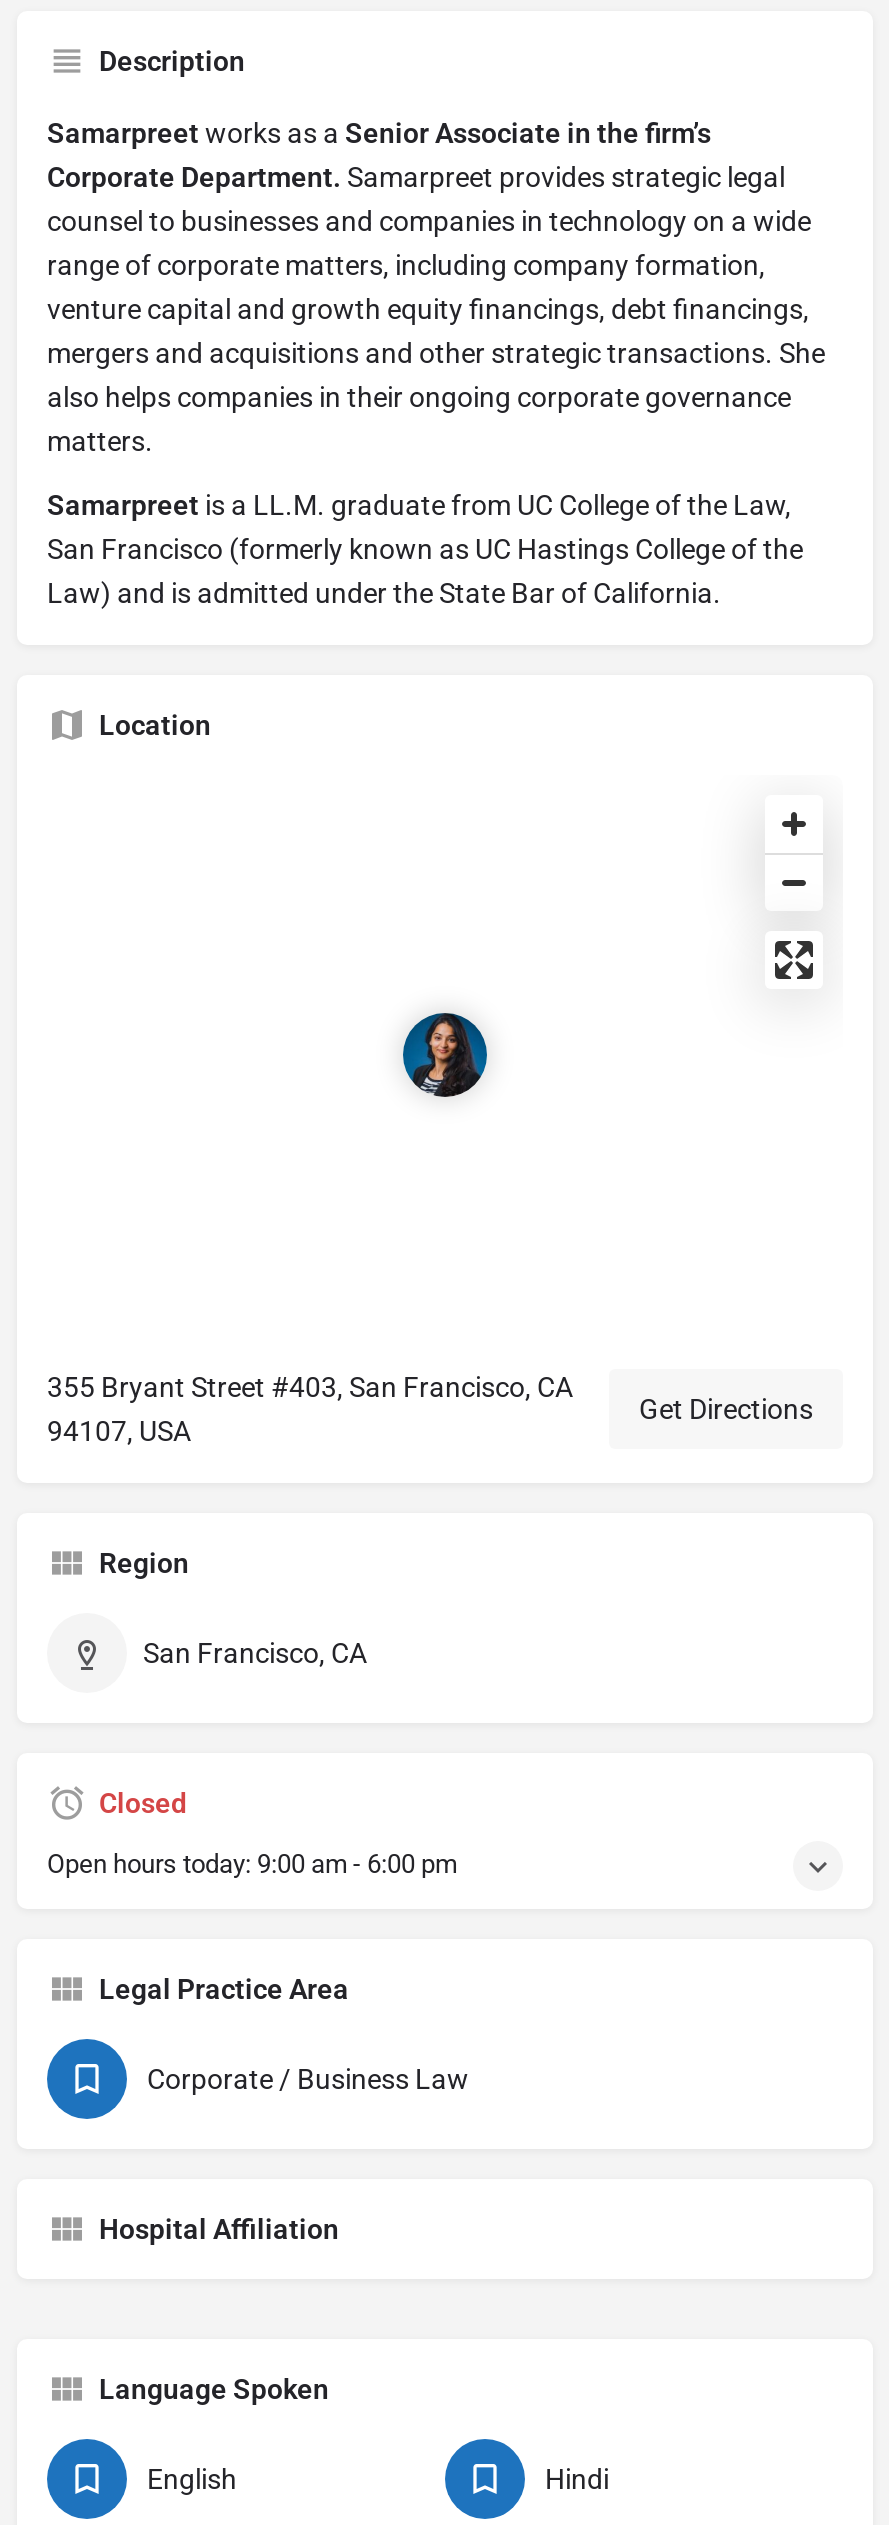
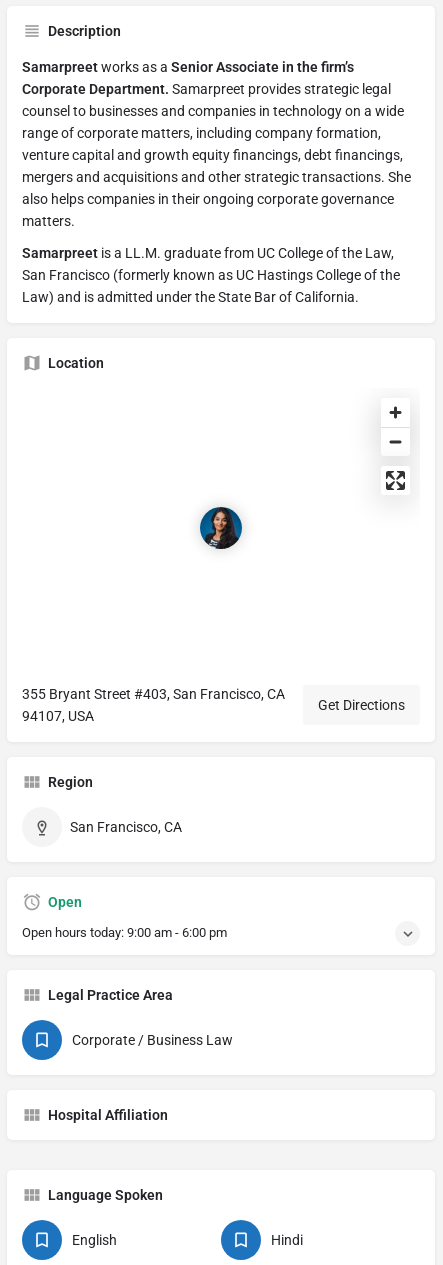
- Closed
+ Open
